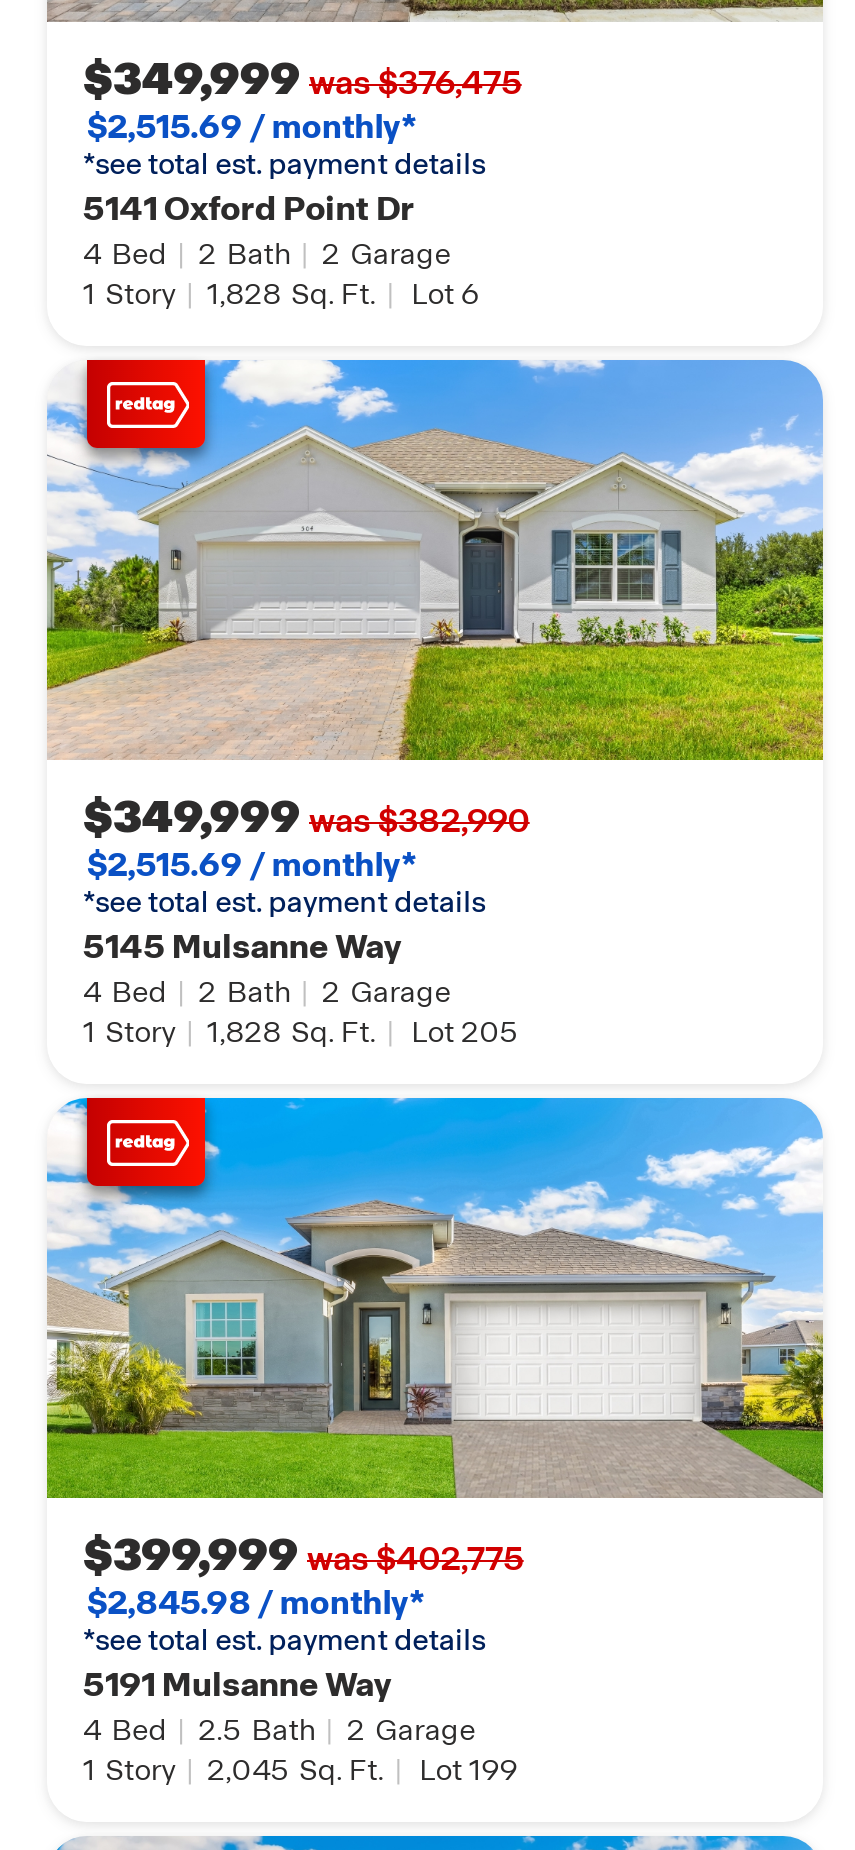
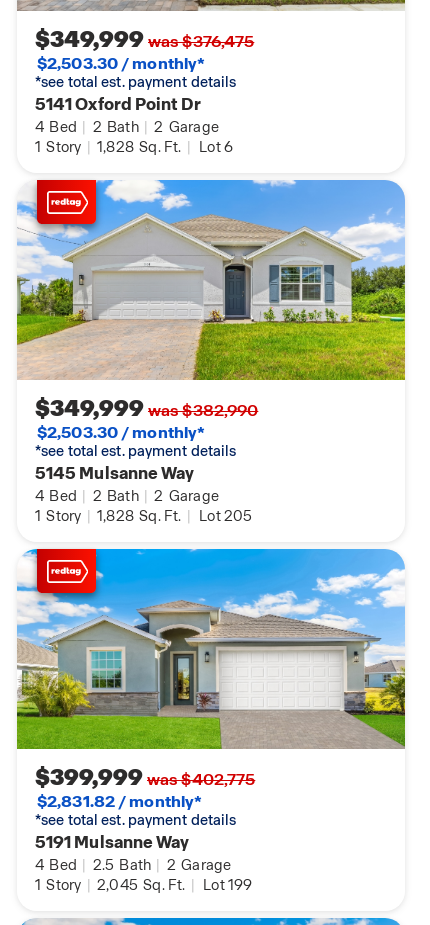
- $2,515.69 / monthly*
+ $2,503.30 / monthly*

- $2,515.69 / monthly*
+ $2,503.30 / monthly*

- $2,845.98 / monthly*
+ $2,831.82 / monthly*
